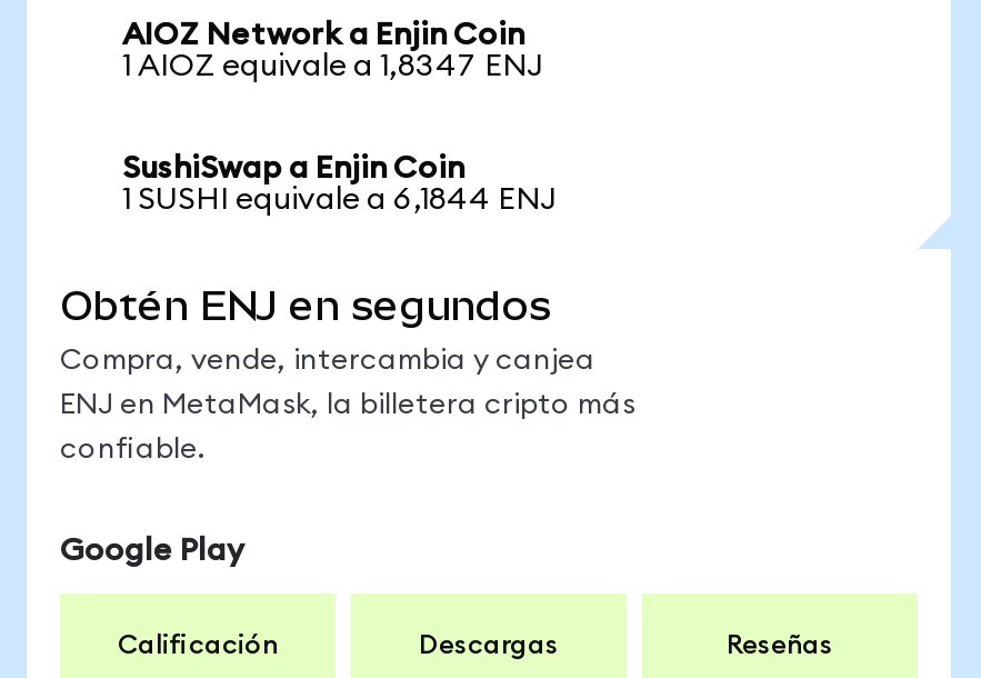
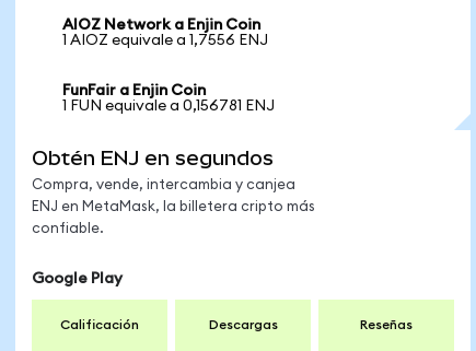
- 1 AIOZ equivale a 1,8347 ENJ
+ 1 AIOZ equivale a 1,7556 ENJ

- SushiSwap a Enjin Coin
+ FunFair a Enjin Coin

- 1 SUSHI equivale a 6,1844 ENJ
+ 1 FUN equivale a 0,156781 ENJ
